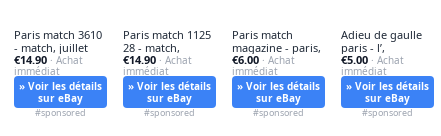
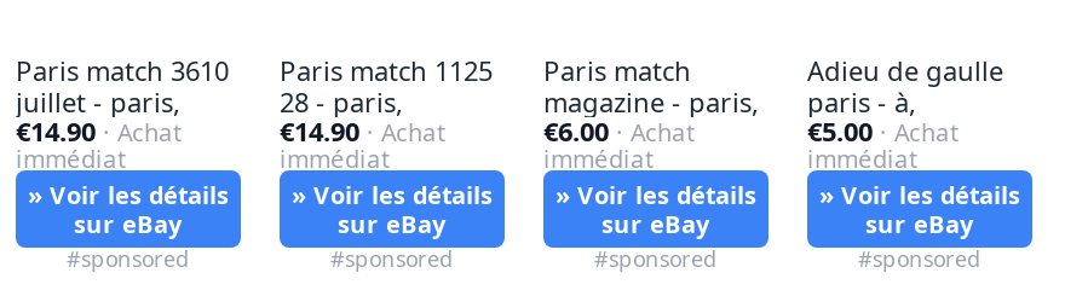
- - match, juillet
+ juillet - paris,

- 28 - match,
+ 28 - paris,

- paris - l’,
+ paris - à,
